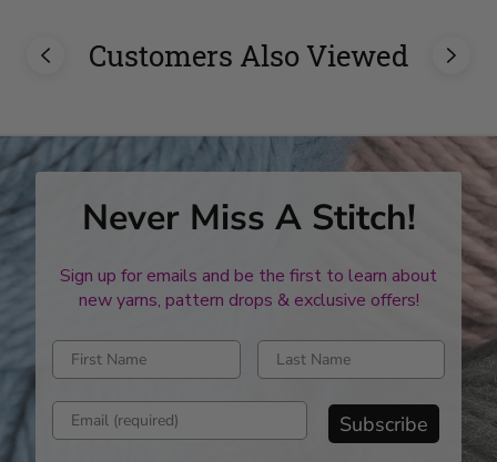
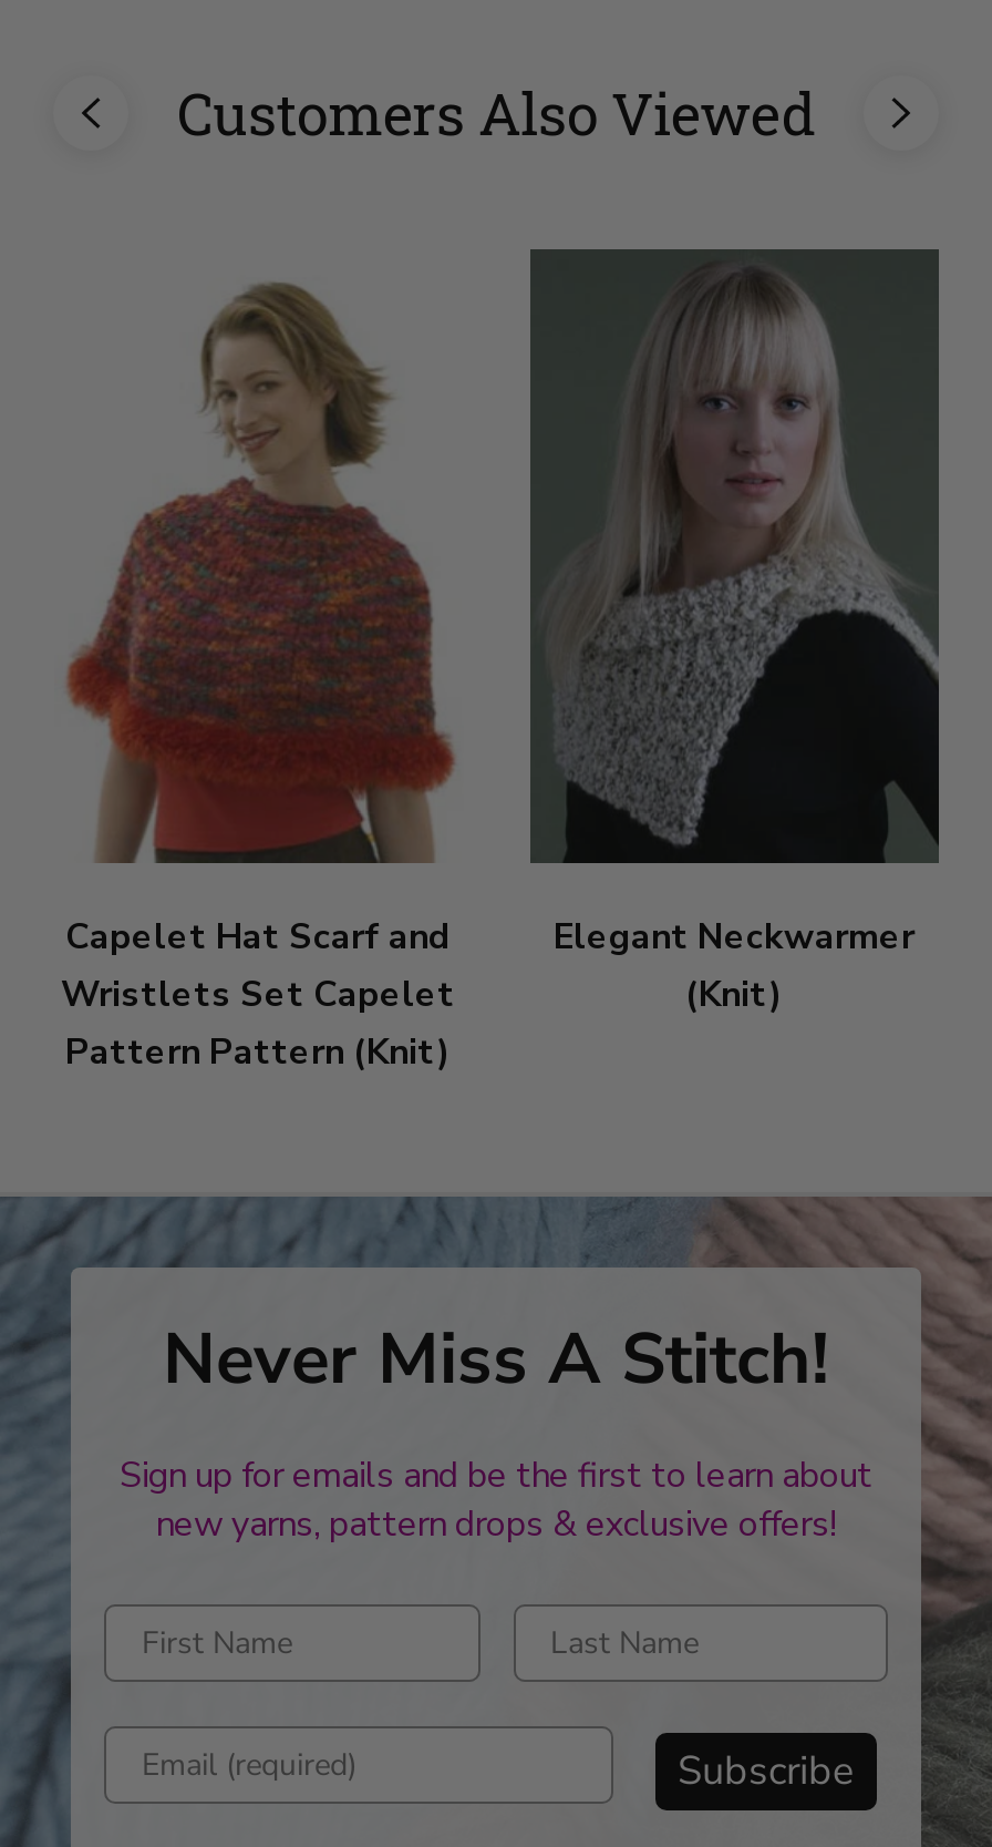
+ [image]
+ Capelet Hat Scarf and
+ Wristlets Set Capelet
+ Pattern Pattern (Knit)

+ [image]
+ Elegant Neckwarmer
+ (Knit)
